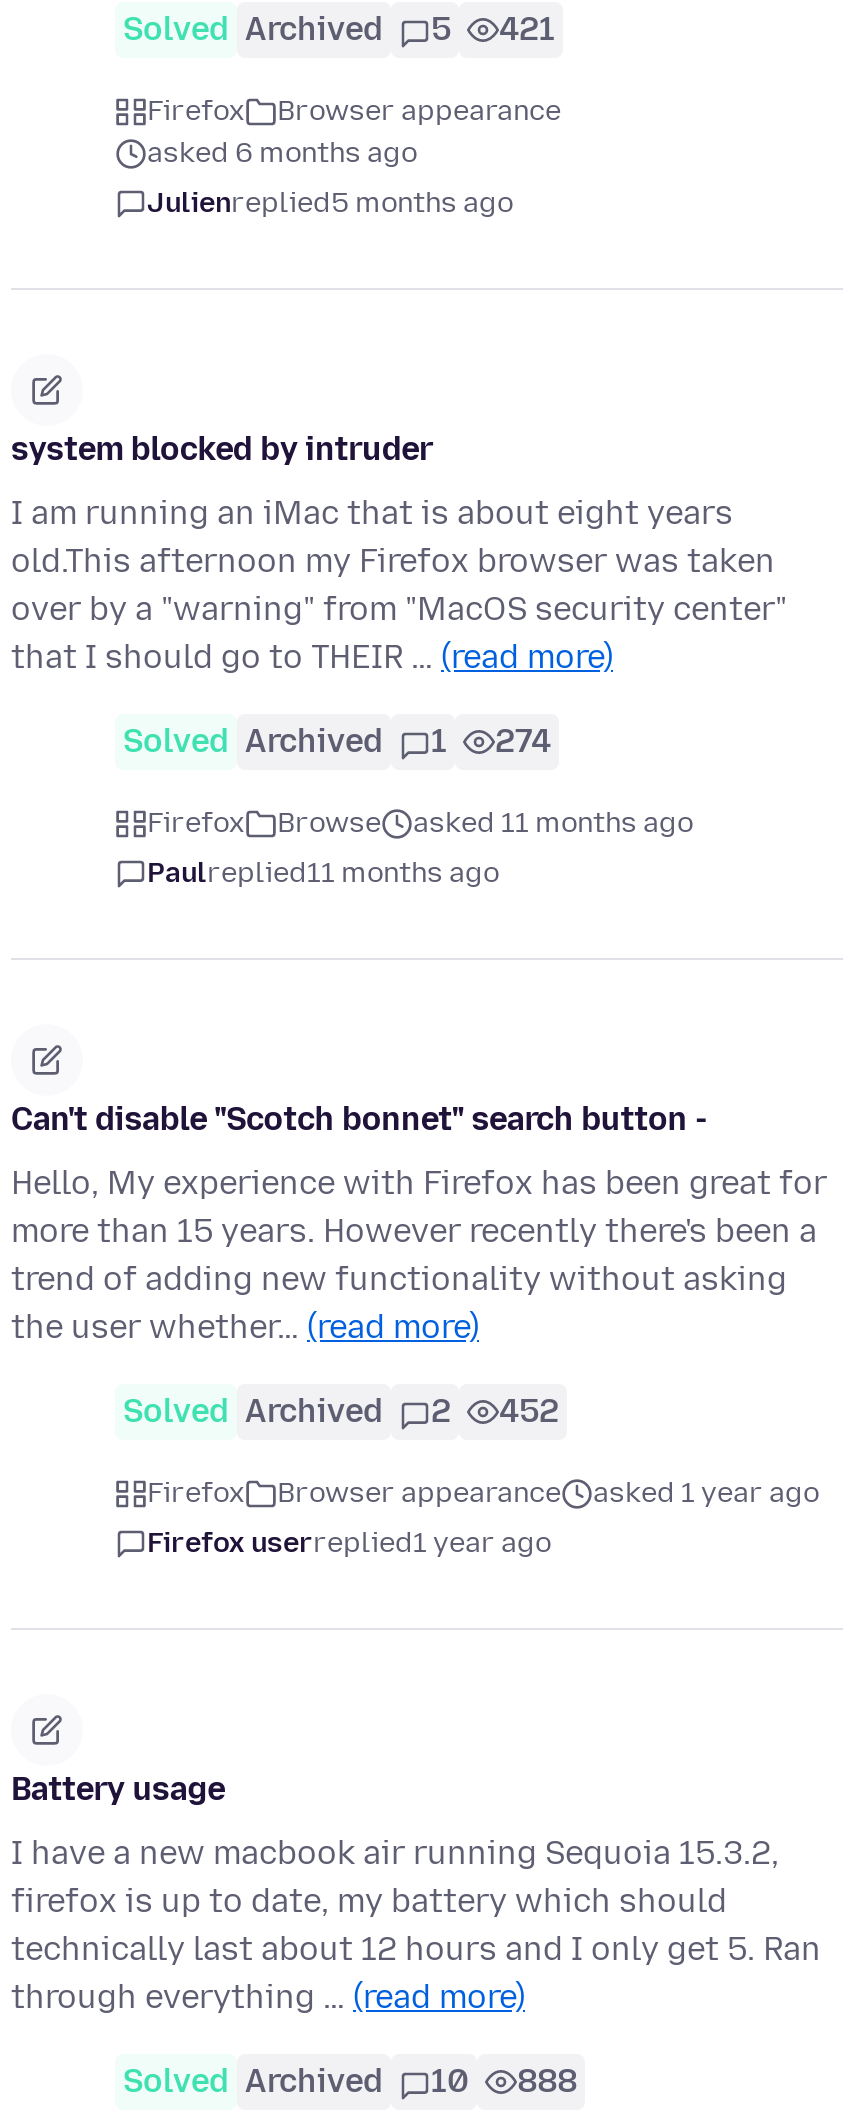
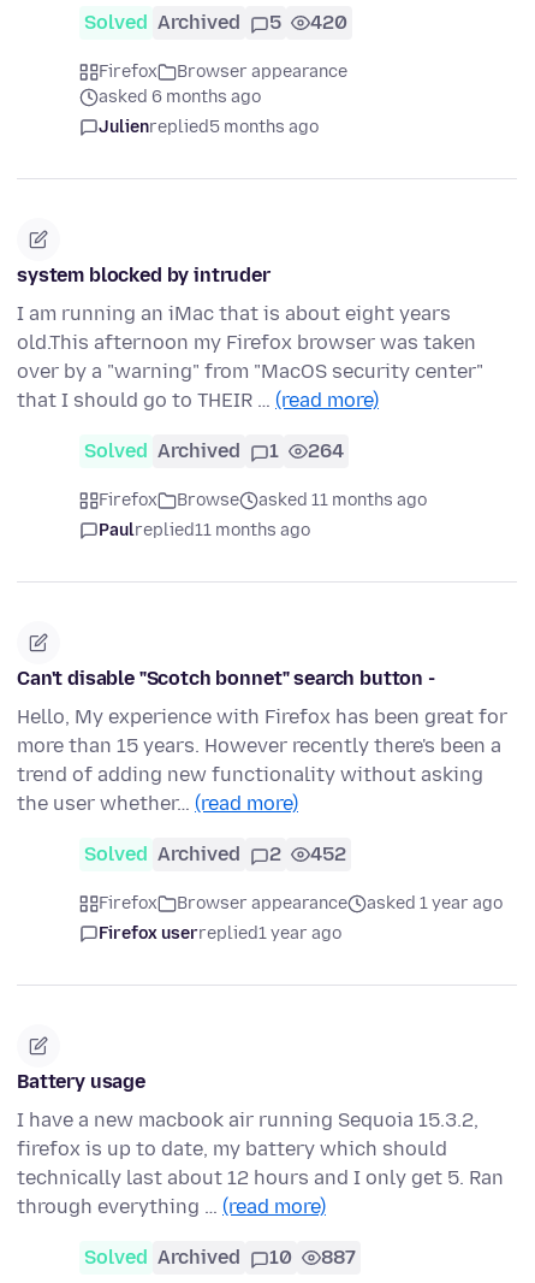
- Solved Archived 5 421
+ Solved Archived 5 420

- Solved Archived 1 274
+ Solved Archived 1 264

- Solved Archived 10 888
+ Solved Archived 10 887
